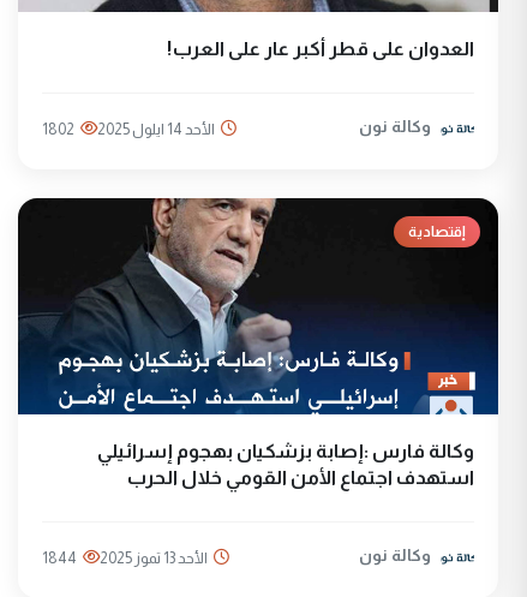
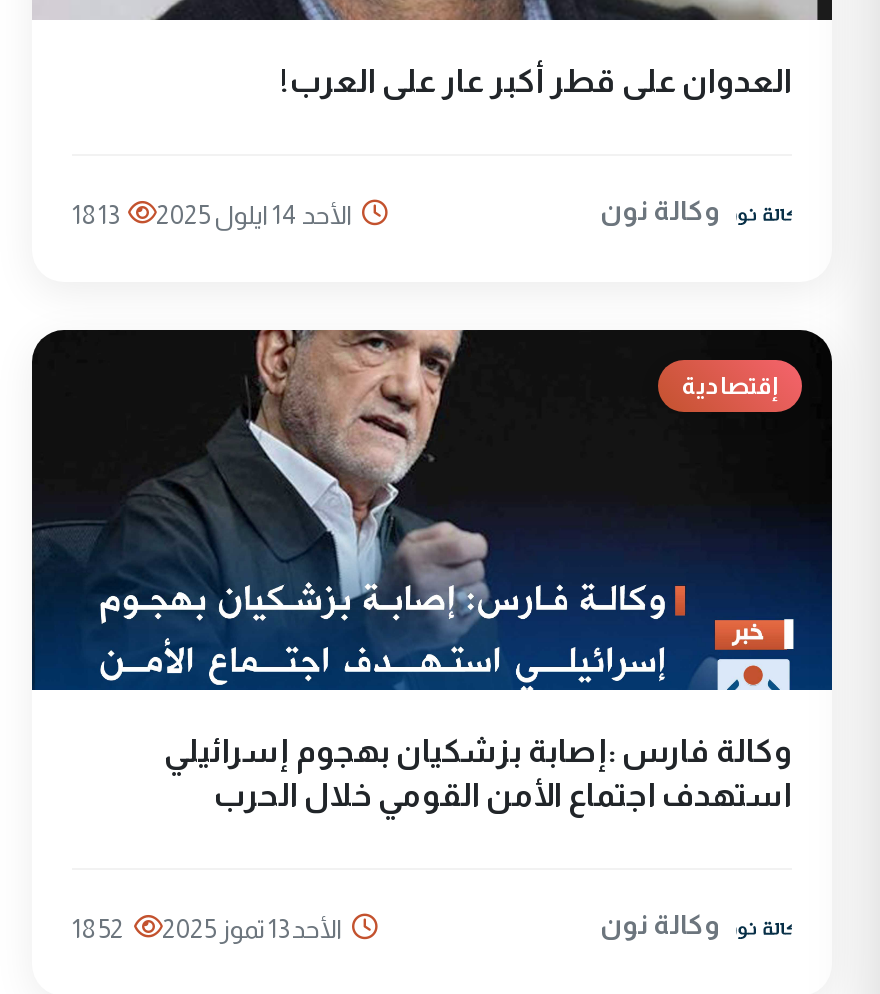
- 1802
+ 1813

- 1844
+ 1852
